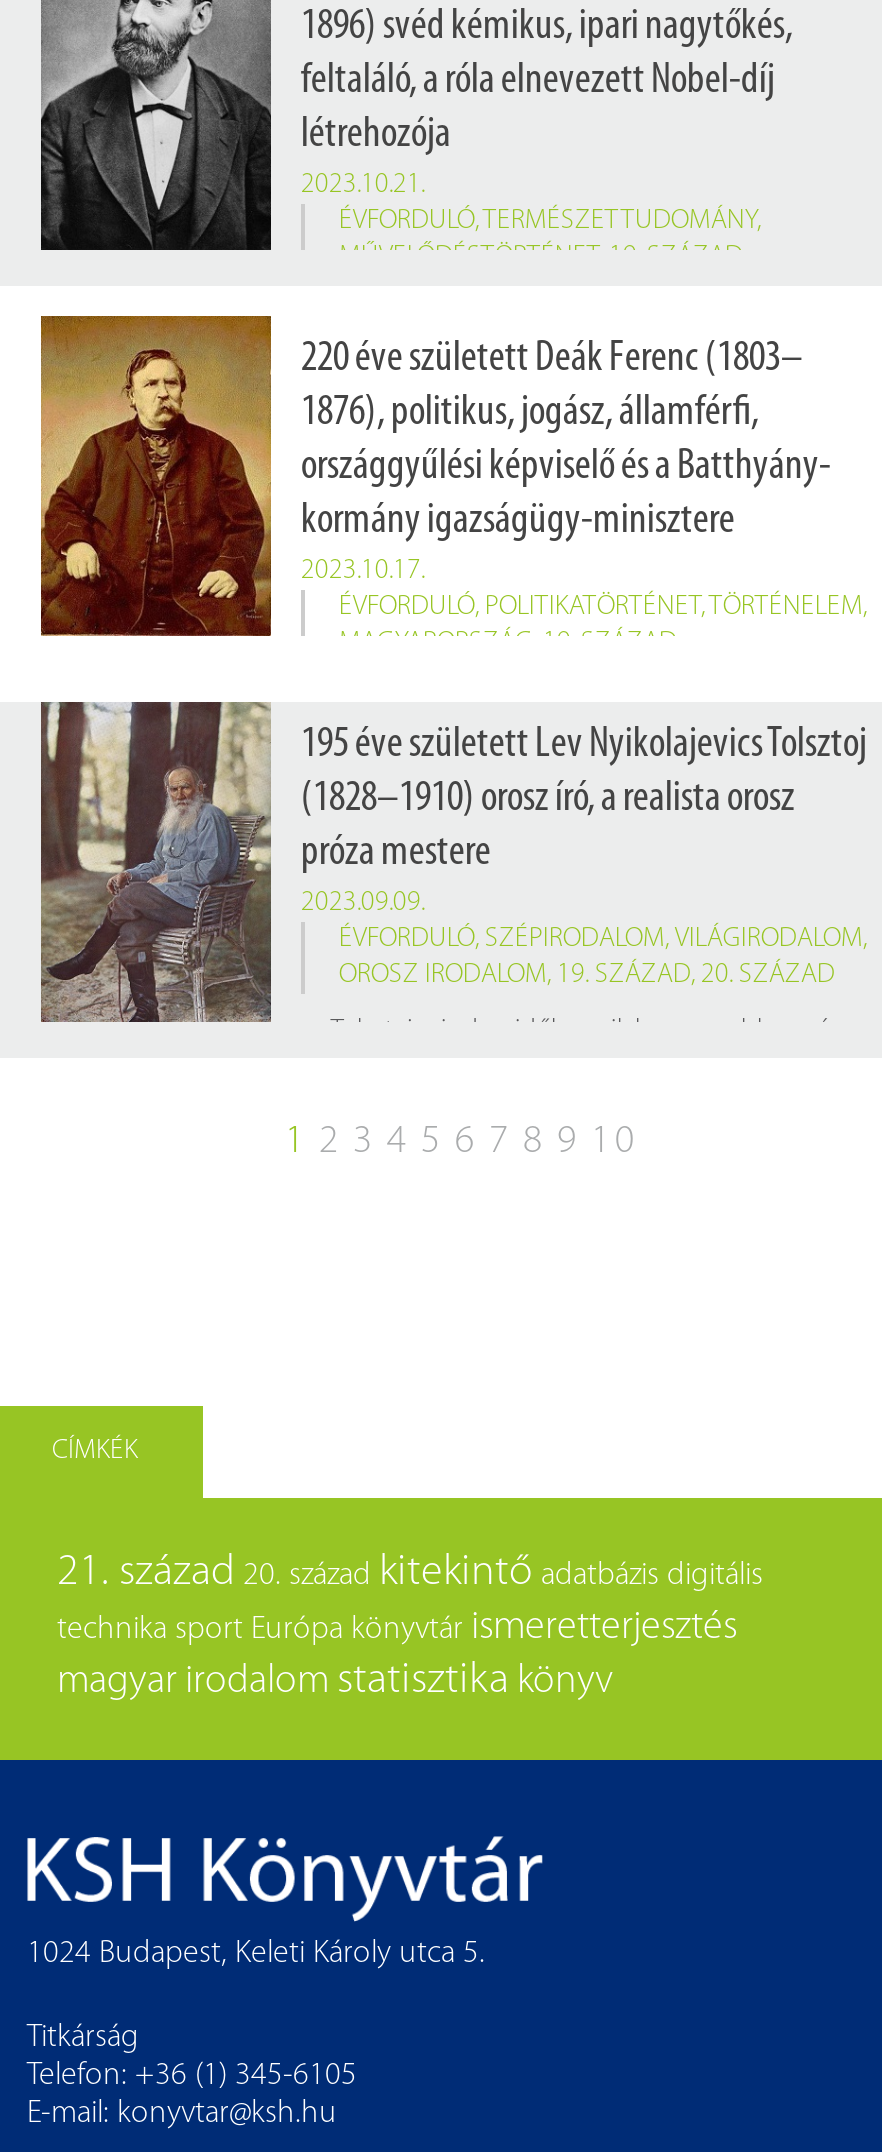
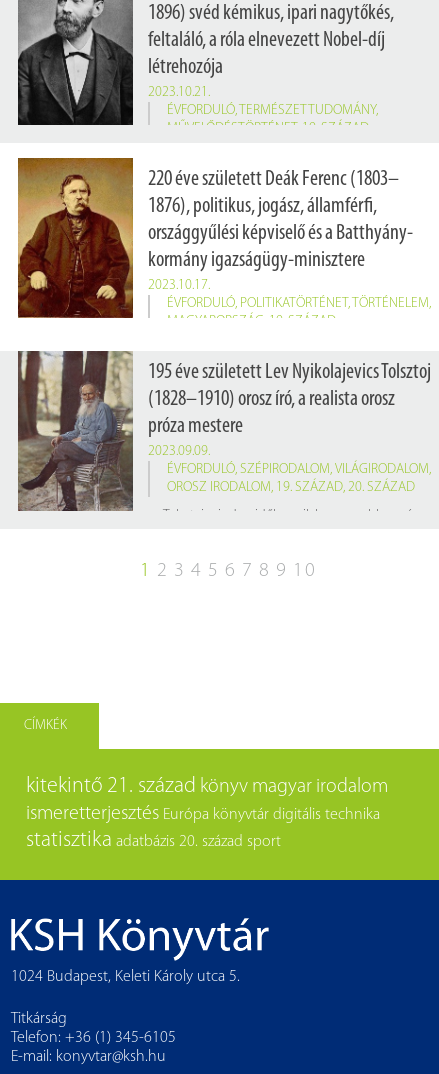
- 21. század 20. század kitekintő adatbázis digitális
- technika sport Európa könyvtár ismeretterjesztés
- magyar irodalom statisztika könyv
+ kitekintő 21. század könyv magyar irodalom
+ ismeretterjesztés Európa könyvtár digitális technika
+ statisztika adatbázis 20. század sport
